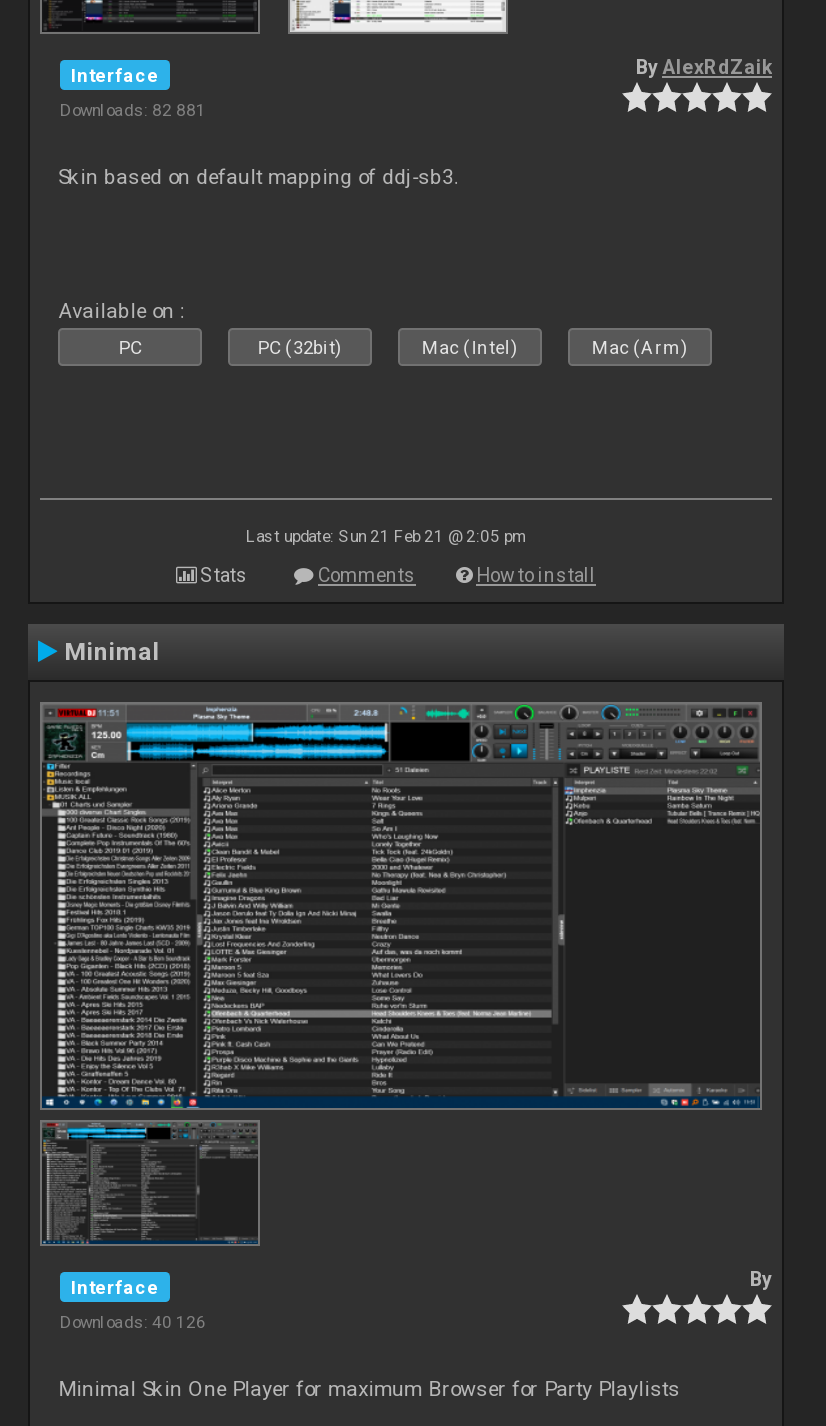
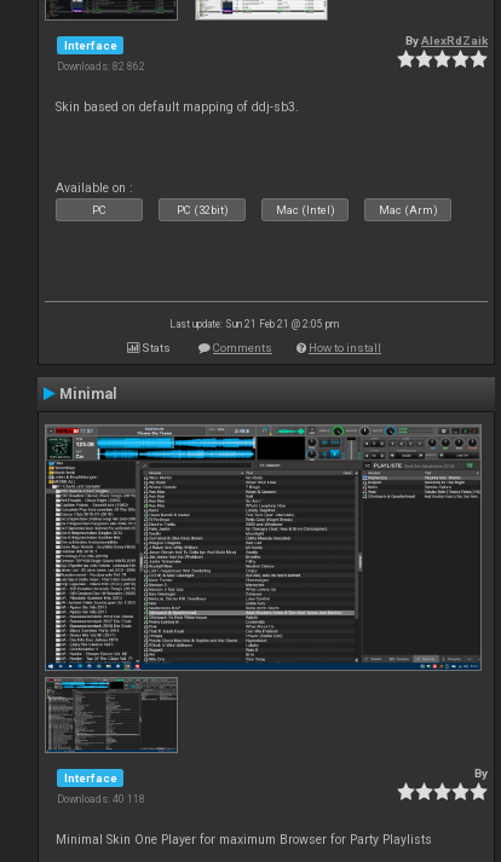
- Downloads: 82 881
+ Downloads: 82 862

- Downloads: 40 126
+ Downloads: 40 118
